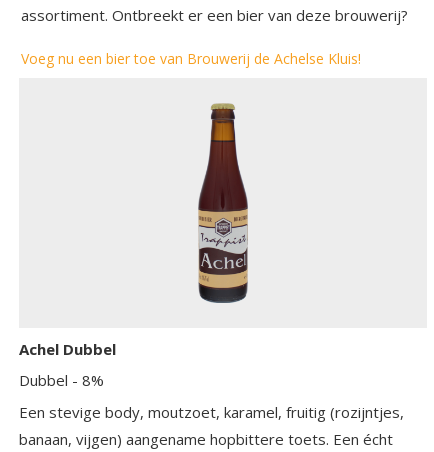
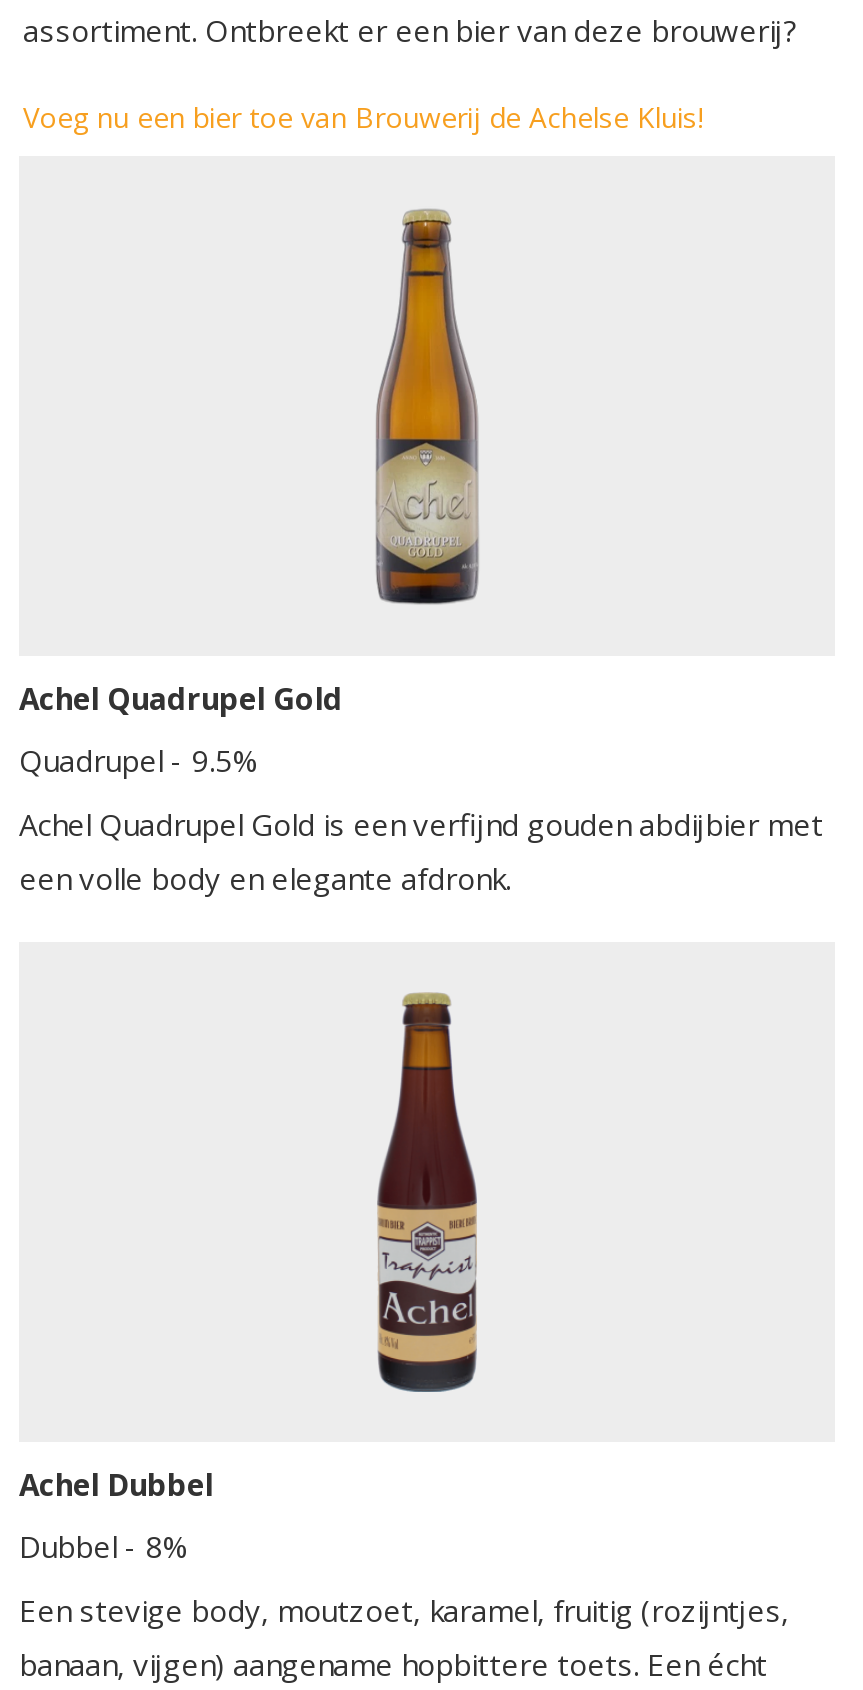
+ [image]
+ Achel Quadrupel Gold
+ Quadrupel - 9.5%
+ Achel Quadrupel Gold is een verfijnd gouden abdijbier met
+ een volle body en elegante afdronk.
